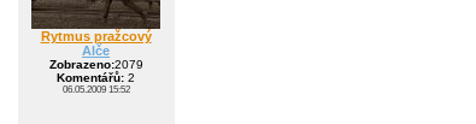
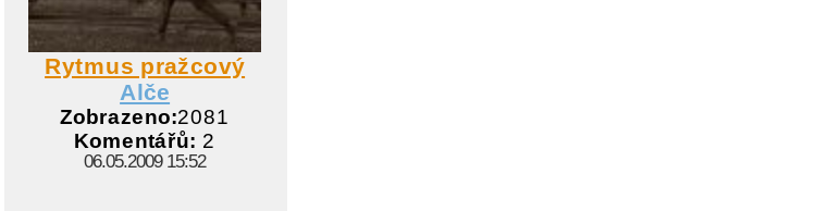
- Zobrazeno:2079
+ Zobrazeno:2081
